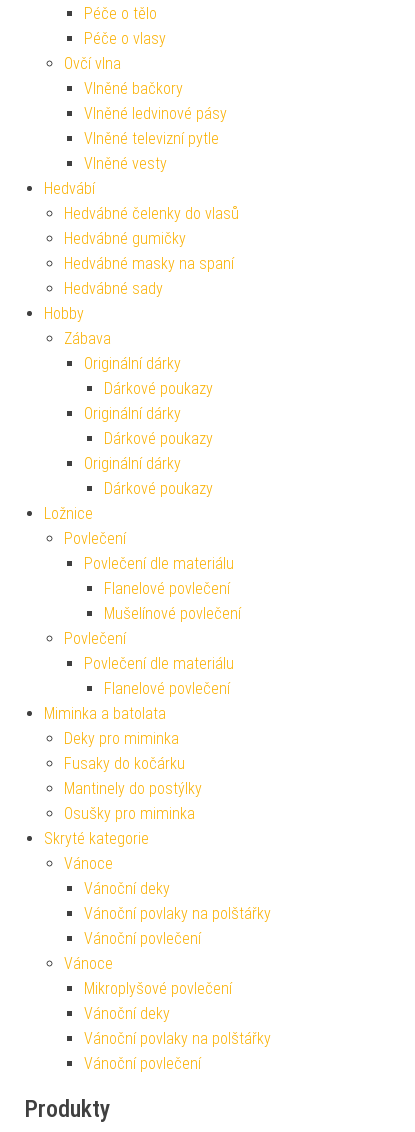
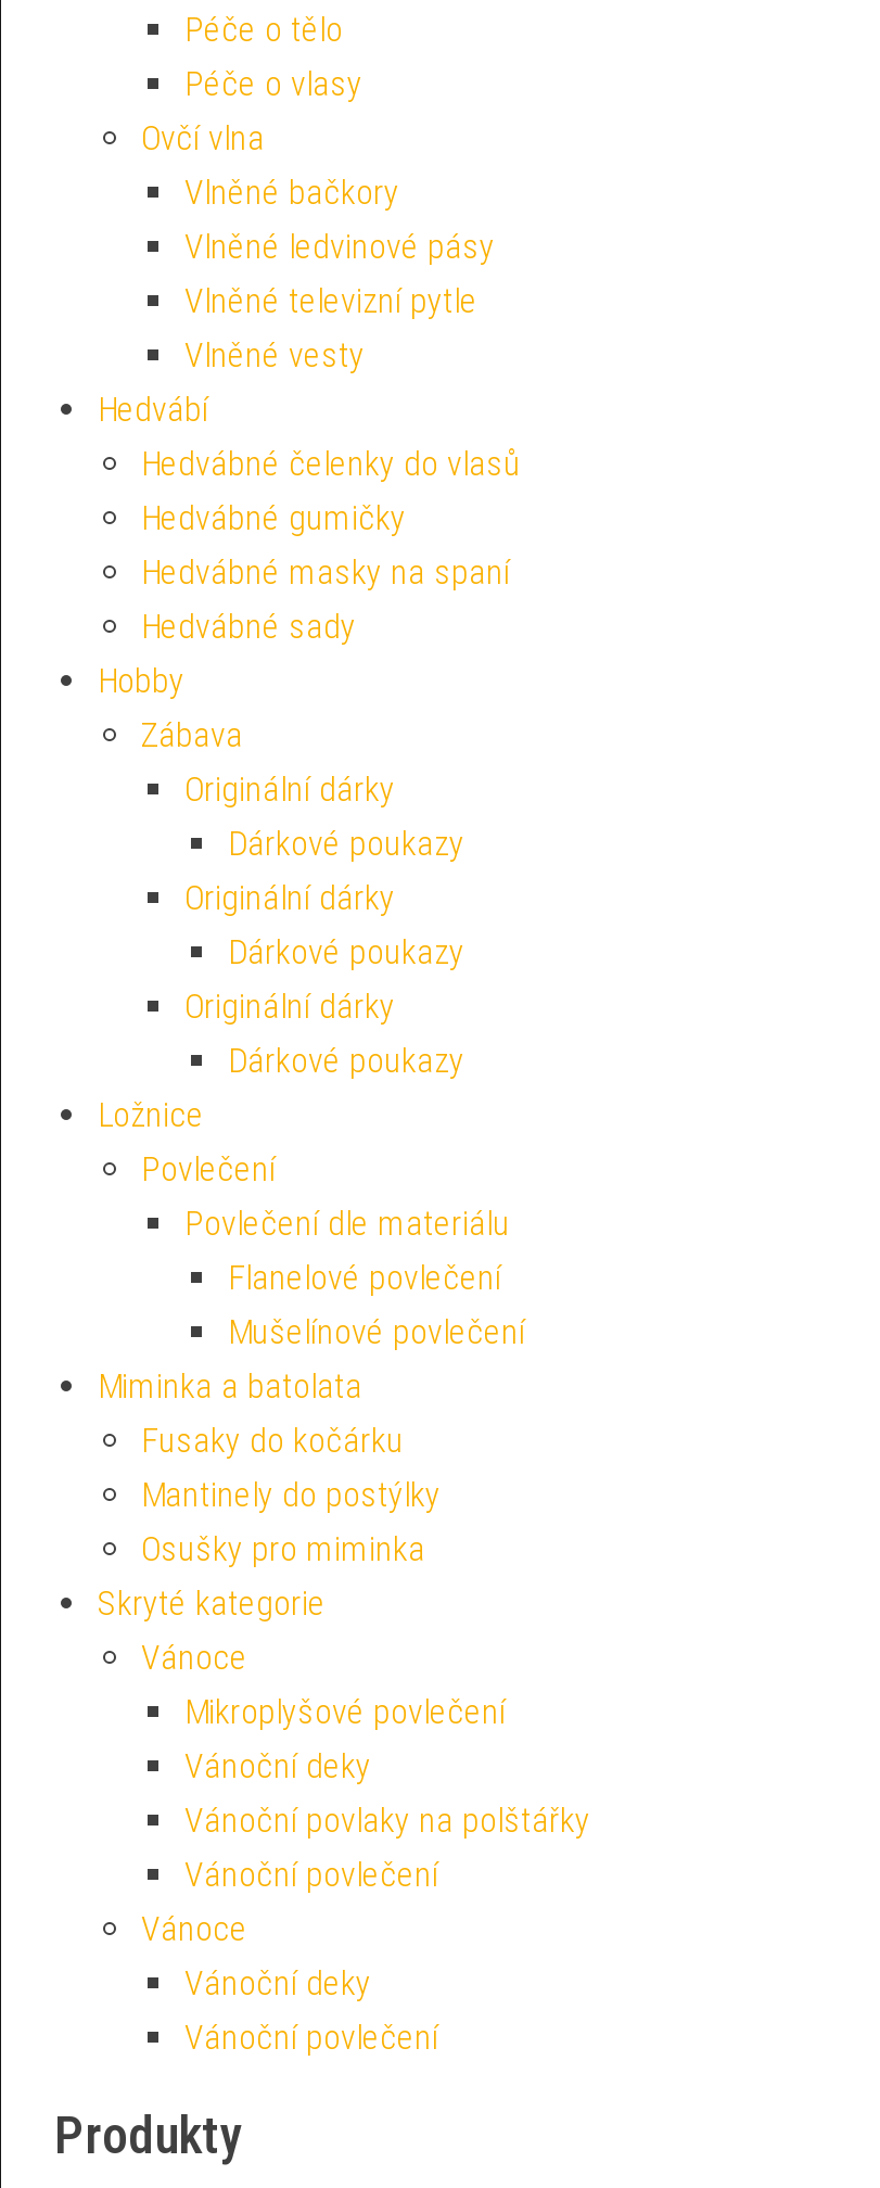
- Povlečení
- Povlečení dle materiálu
- Flanelové povlečení

- Deky pro miminka

moved up: Mikroplyšové povlečení

- Vánoční povlaky na polštářky
